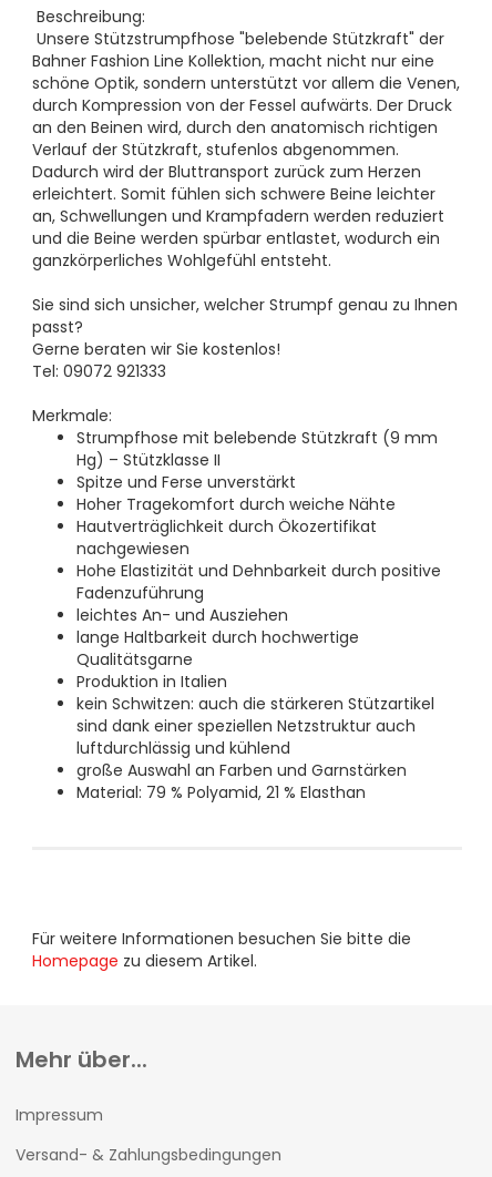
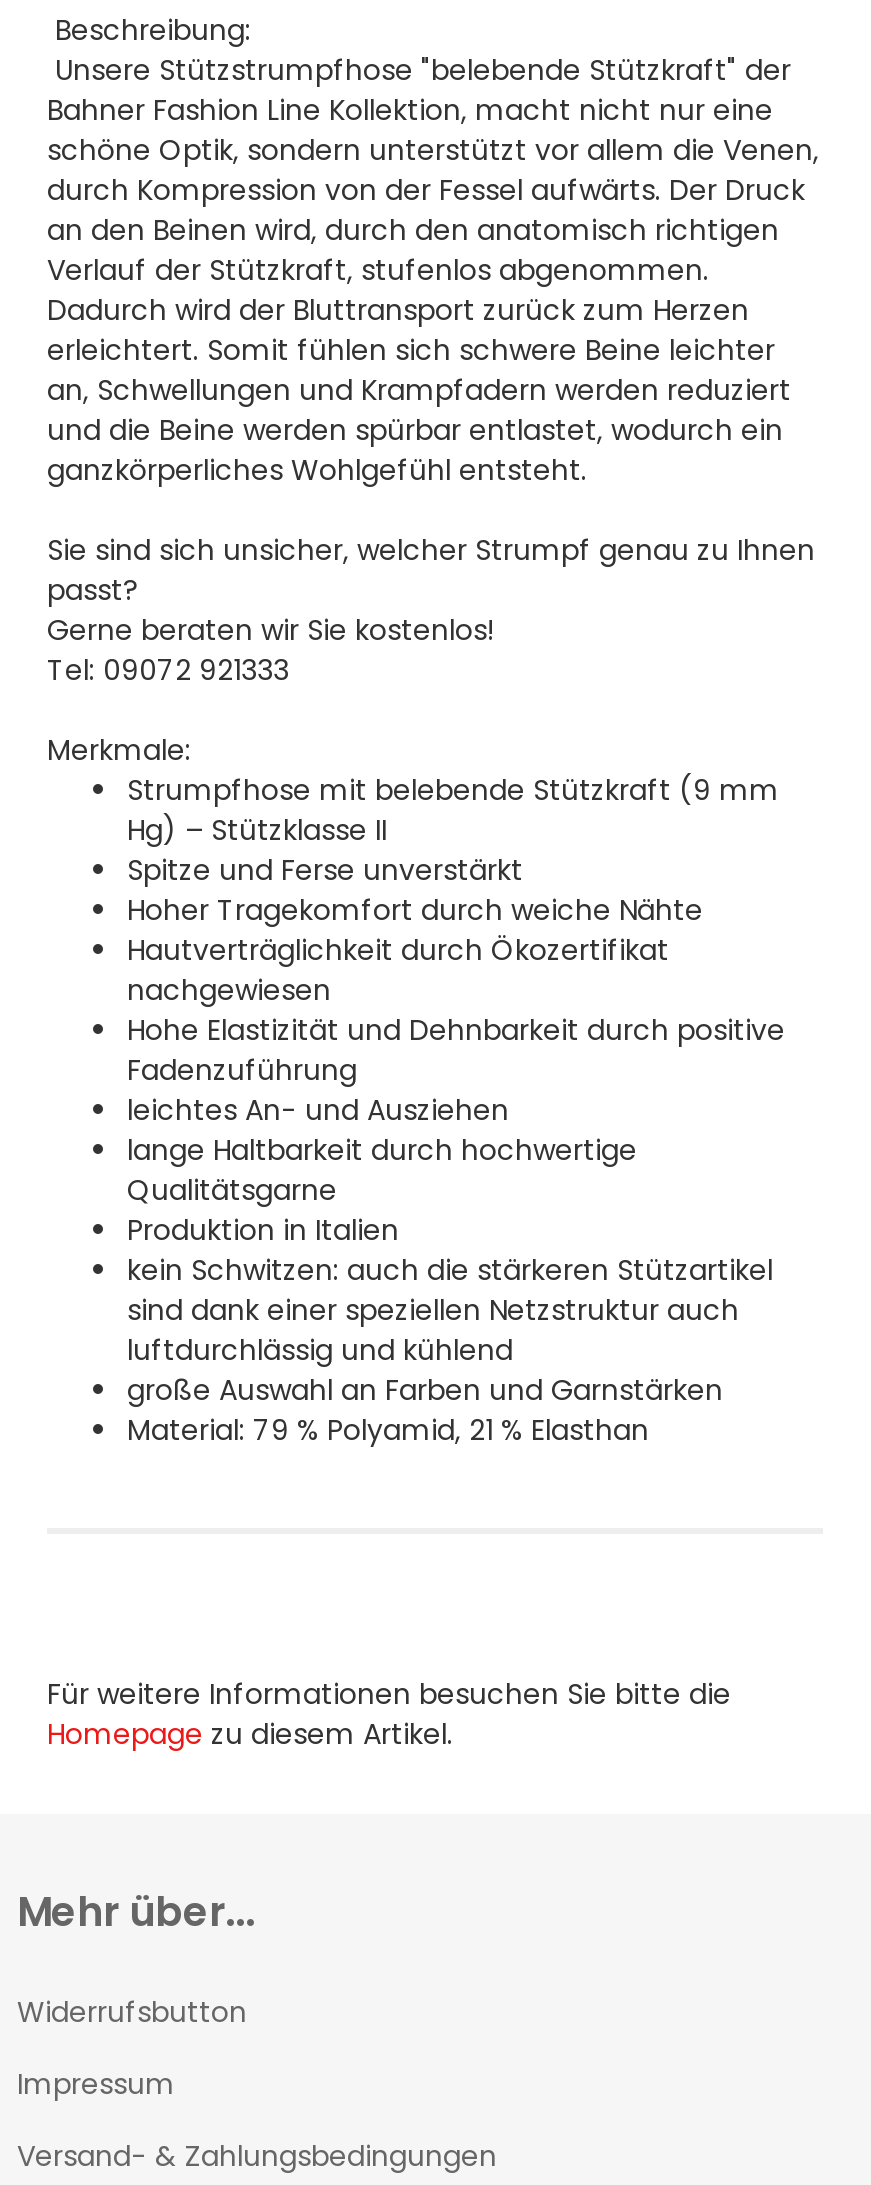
+ Widerrufsbutton
